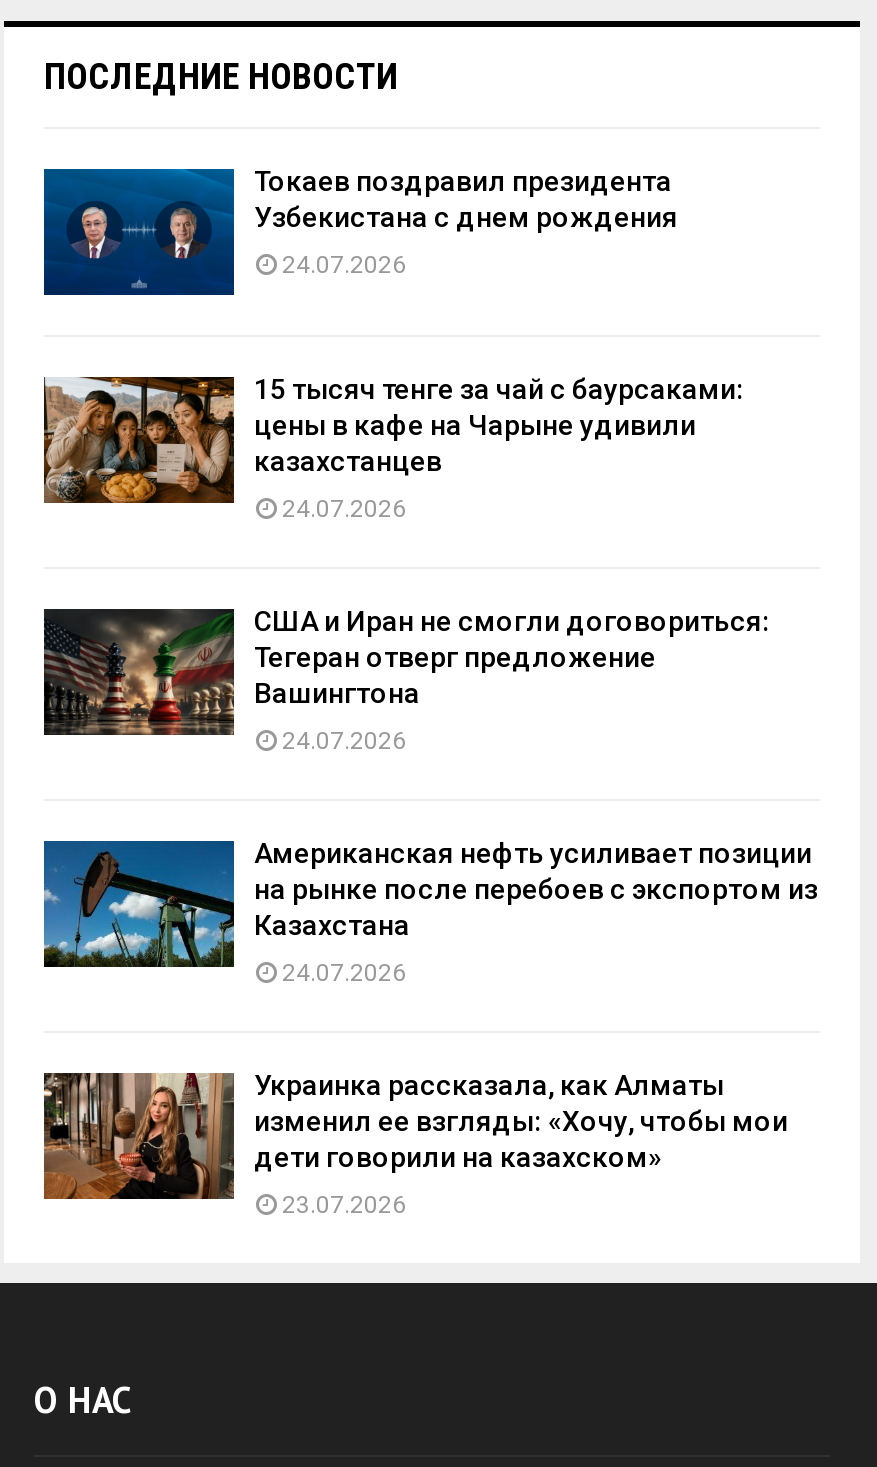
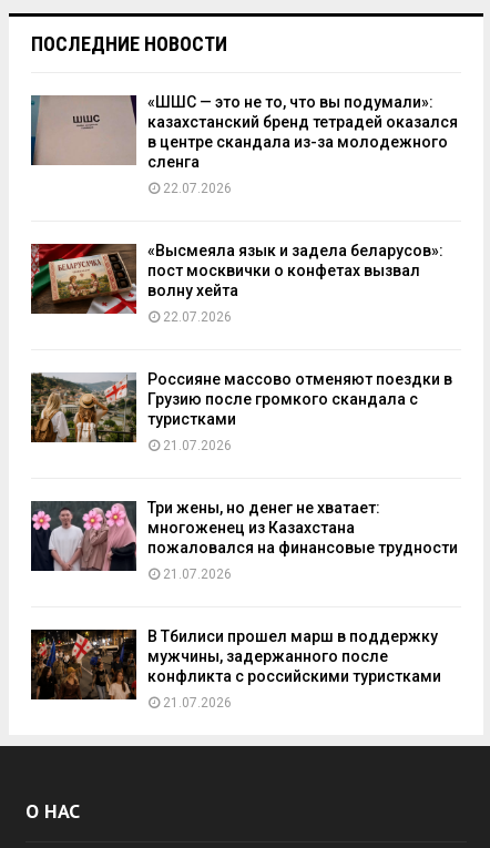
- [image]
- Токаев поздравил президента
- Узбекистана с днем рождения
+ [image]
+ «ШШС — это не то, что вы подумали»:
+ казахстанский бренд тетрадей оказался
+ в центре скандала из-за молодежного
+ сленга

- 24.07.2026
+ 22.07.2026

- [image]
- 15 тысяч тенге за чай с баурсаками:
- цены в кафе на Чарыне удивили
- казахстанцев
+ [image]
+ «Высмеяла язык и задела беларусов»:
+ пост москвички о конфетах вызвал
+ волну хейта

- 24.07.2026
+ 22.07.2026

- [image]
- США и Иран не смогли договориться:
- Тегеран отверг предложение
- Вашингтона
+ [image]
+ Россияне массово отменяют поездки в
+ Грузию после громкого скандала с
+ туристками

- 24.07.2026
+ 21.07.2026

- [image]
- Американская нефть усиливает позиции
- на рынке после перебоев с экспортом из
- Казахстана
+ [image]
+ Три жены, но денег не хватает:
+ многоженец из Казахстана
+ пожаловался на финансовые трудности

- 24.07.2026
+ 21.07.2026

- [image]
- Украинка рассказала, как Алматы
- изменил ее взгляды: «Хочу, чтобы мои
- дети говорили на казахском»
+ [image]
+ В Тбилиси прошел марш в поддержку
+ мужчины, задержанного после
+ конфликта с российскими туристками

- 23.07.2026
+ 21.07.2026
